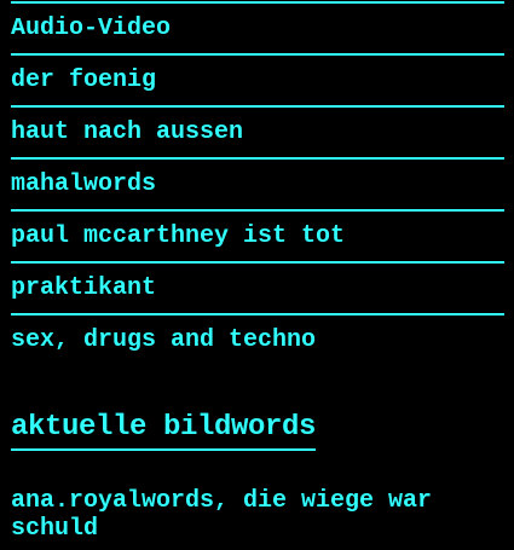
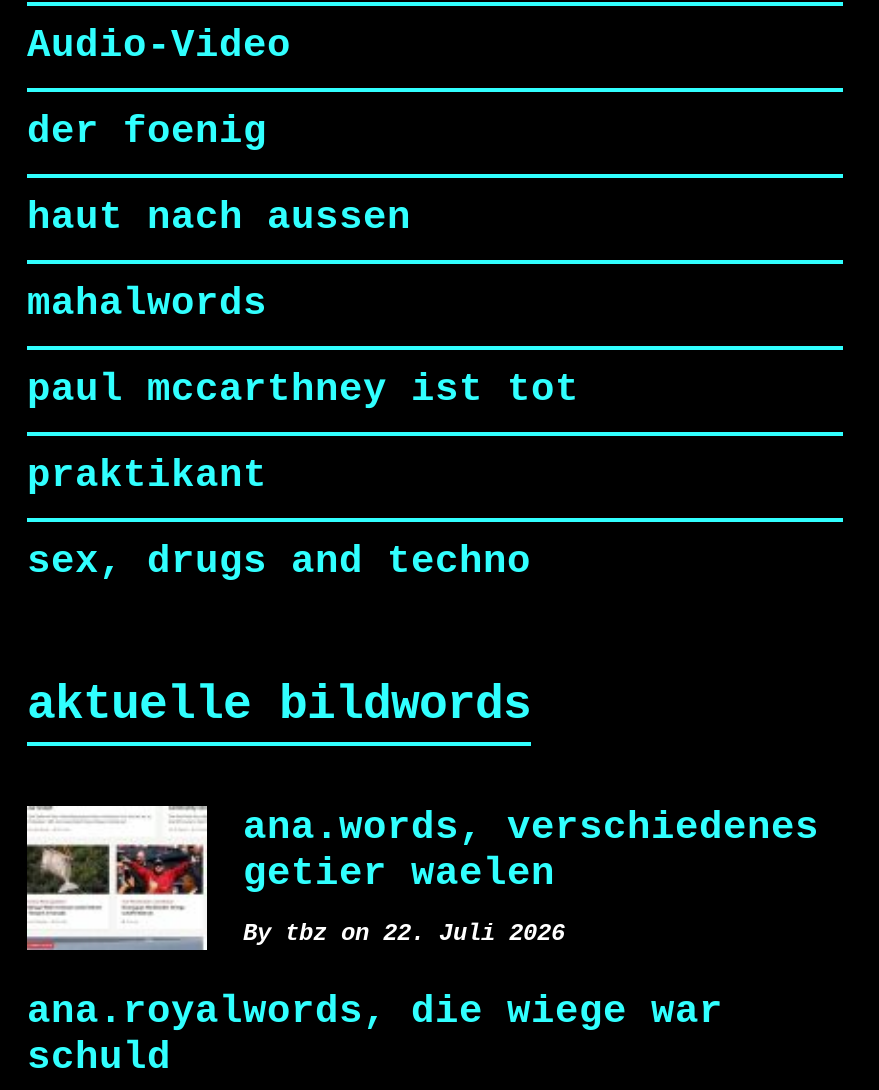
+ [image]
+ ana.words, verschiedenes
+ getier waelen
+ By tbz on 22. Juli 2026
